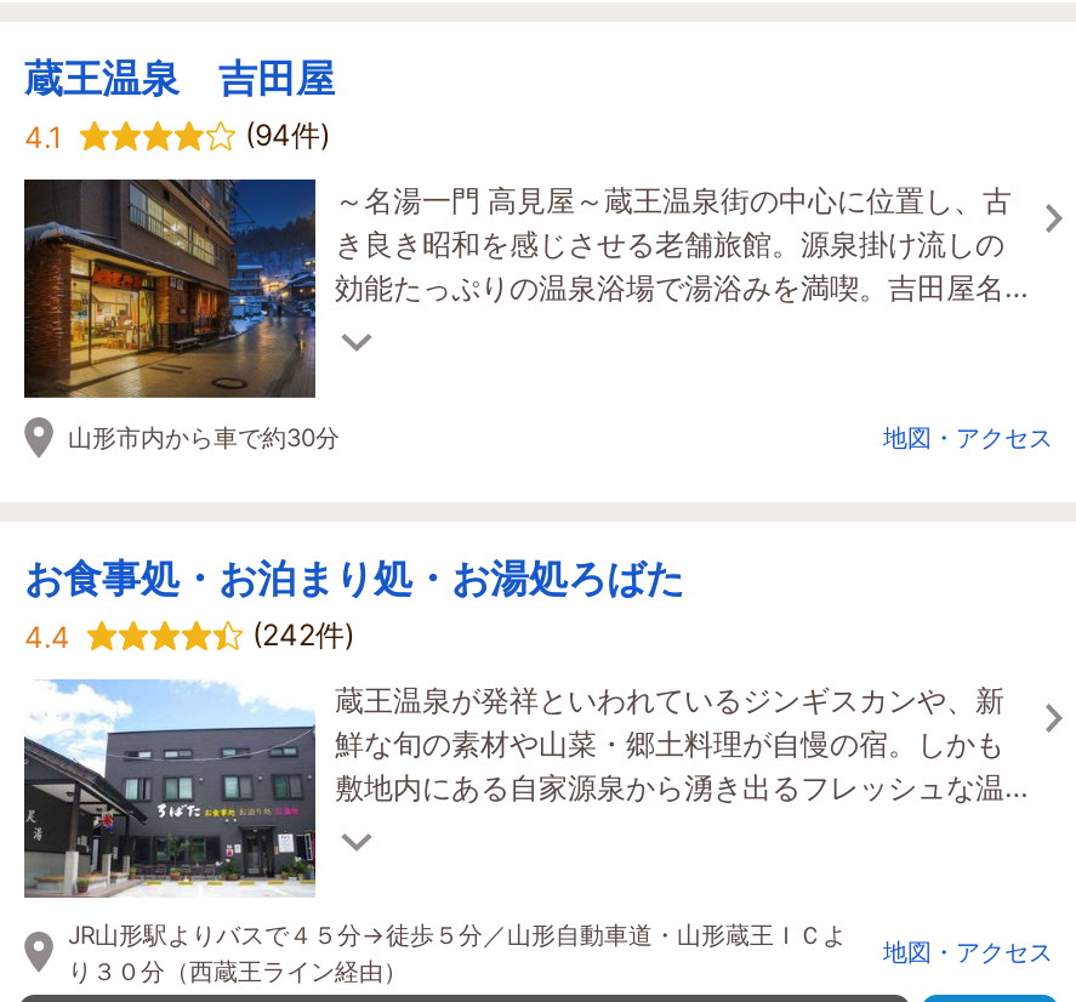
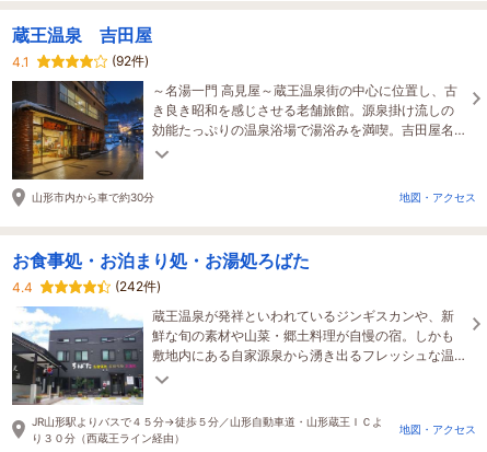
- (94件)
+ (92件)
